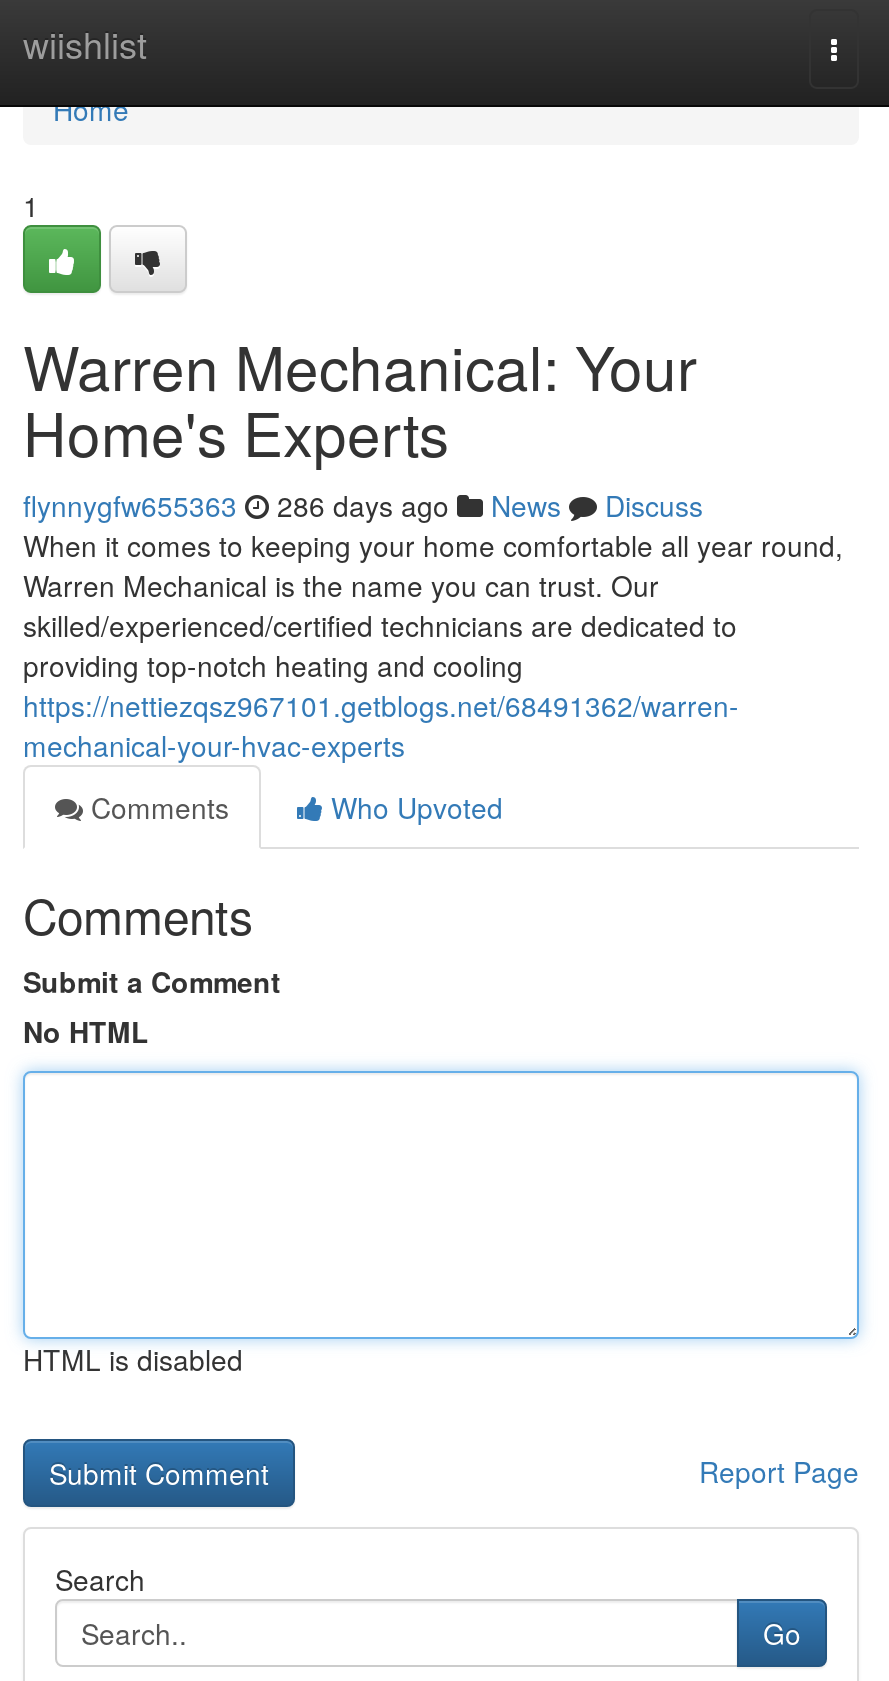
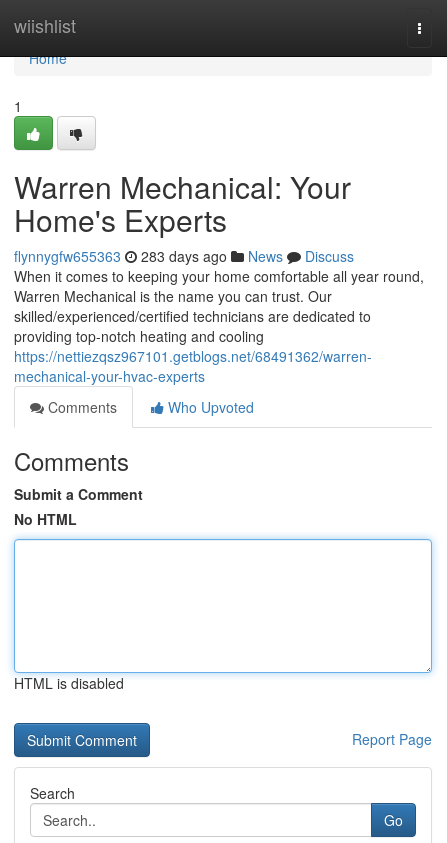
- flynnygfw655363 286 days ago News Discuss
+ flynnygfw655363 283 days ago News Discuss
